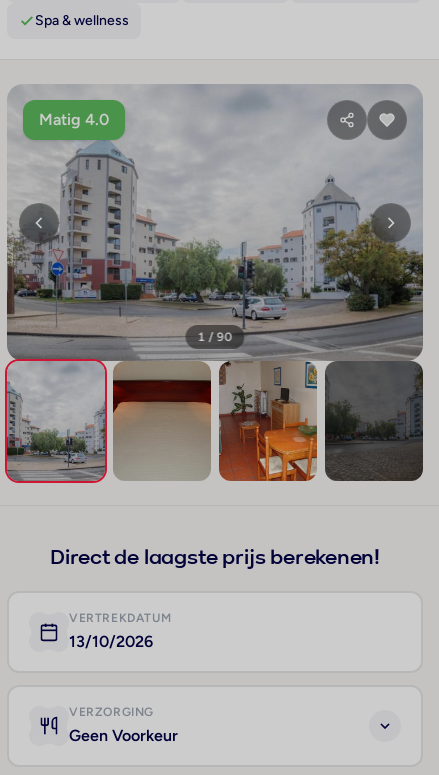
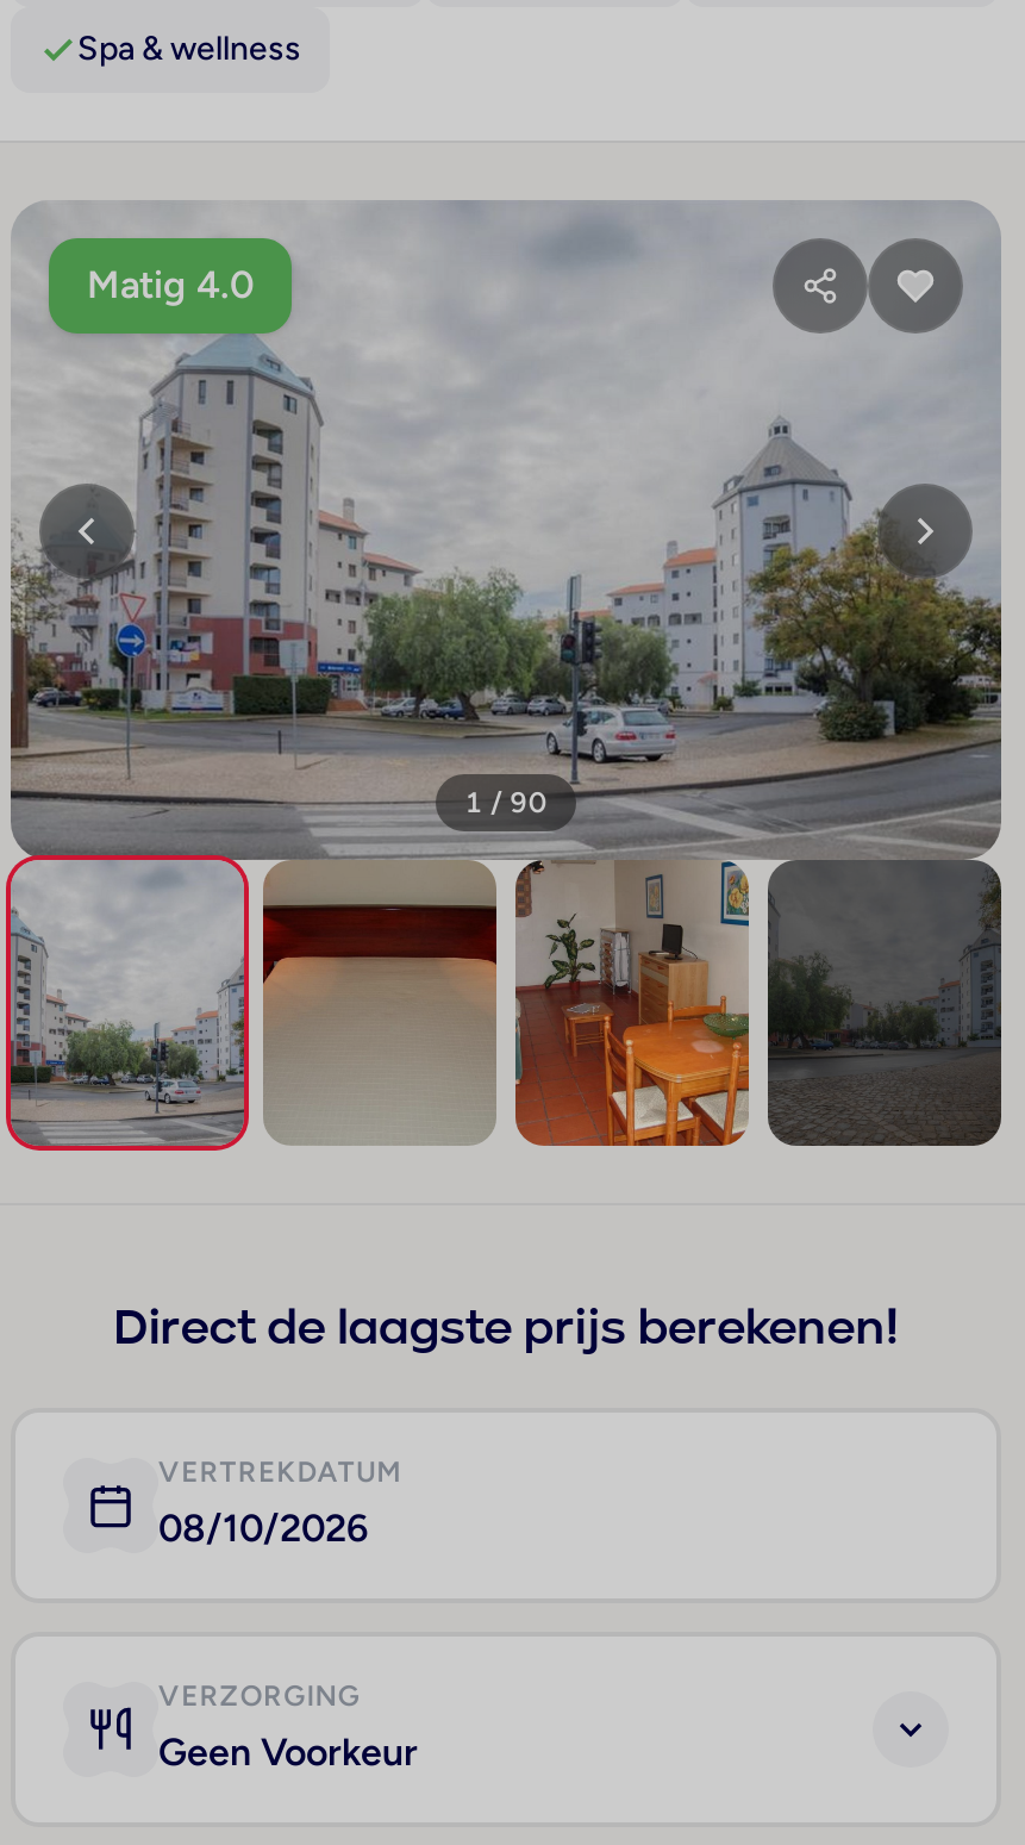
- 13/10/2026
+ 08/10/2026
